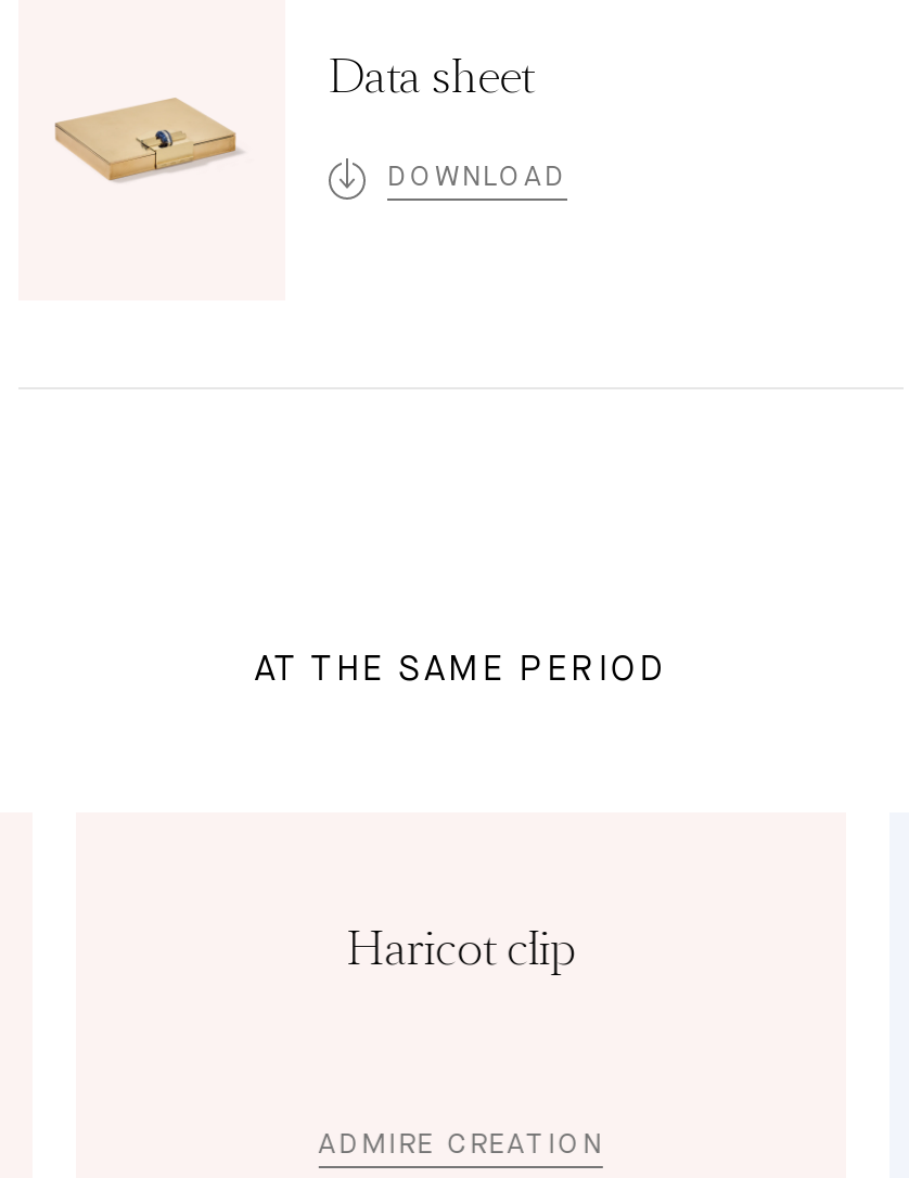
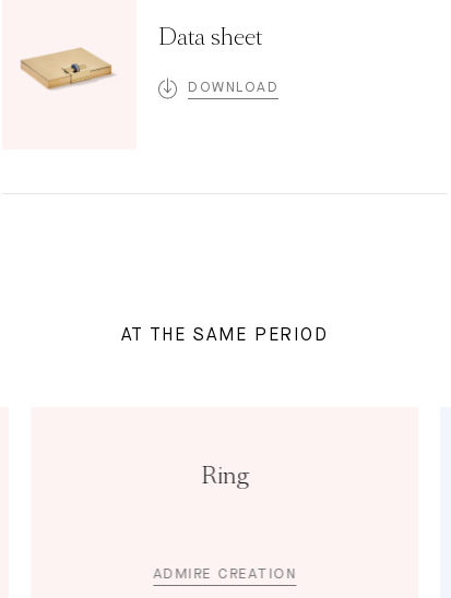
- Haricot clip
+ Ring
